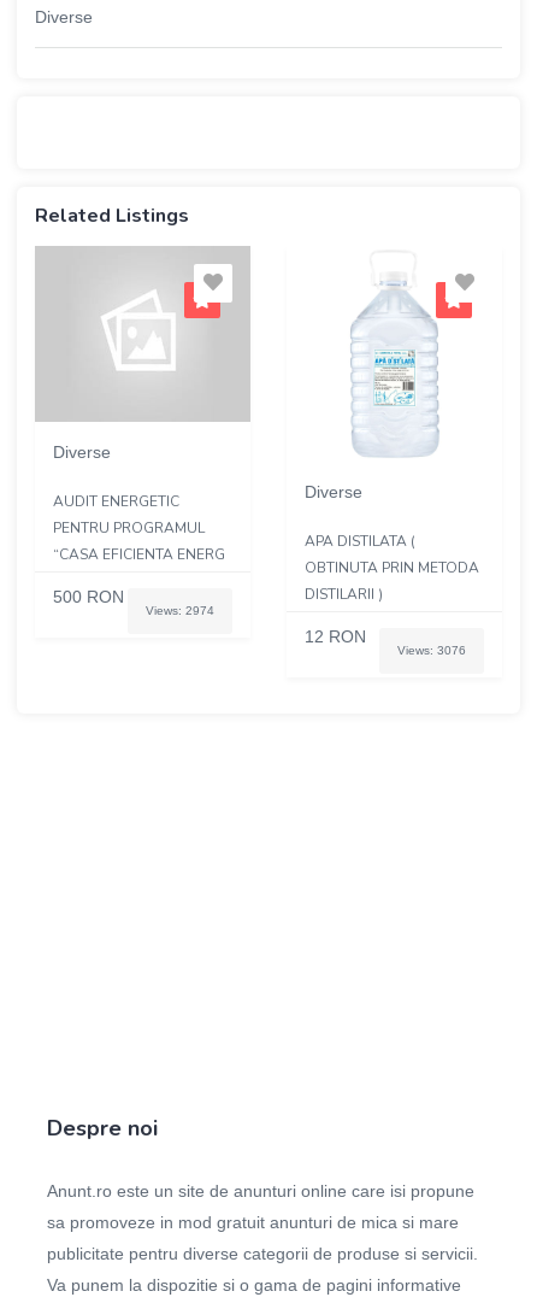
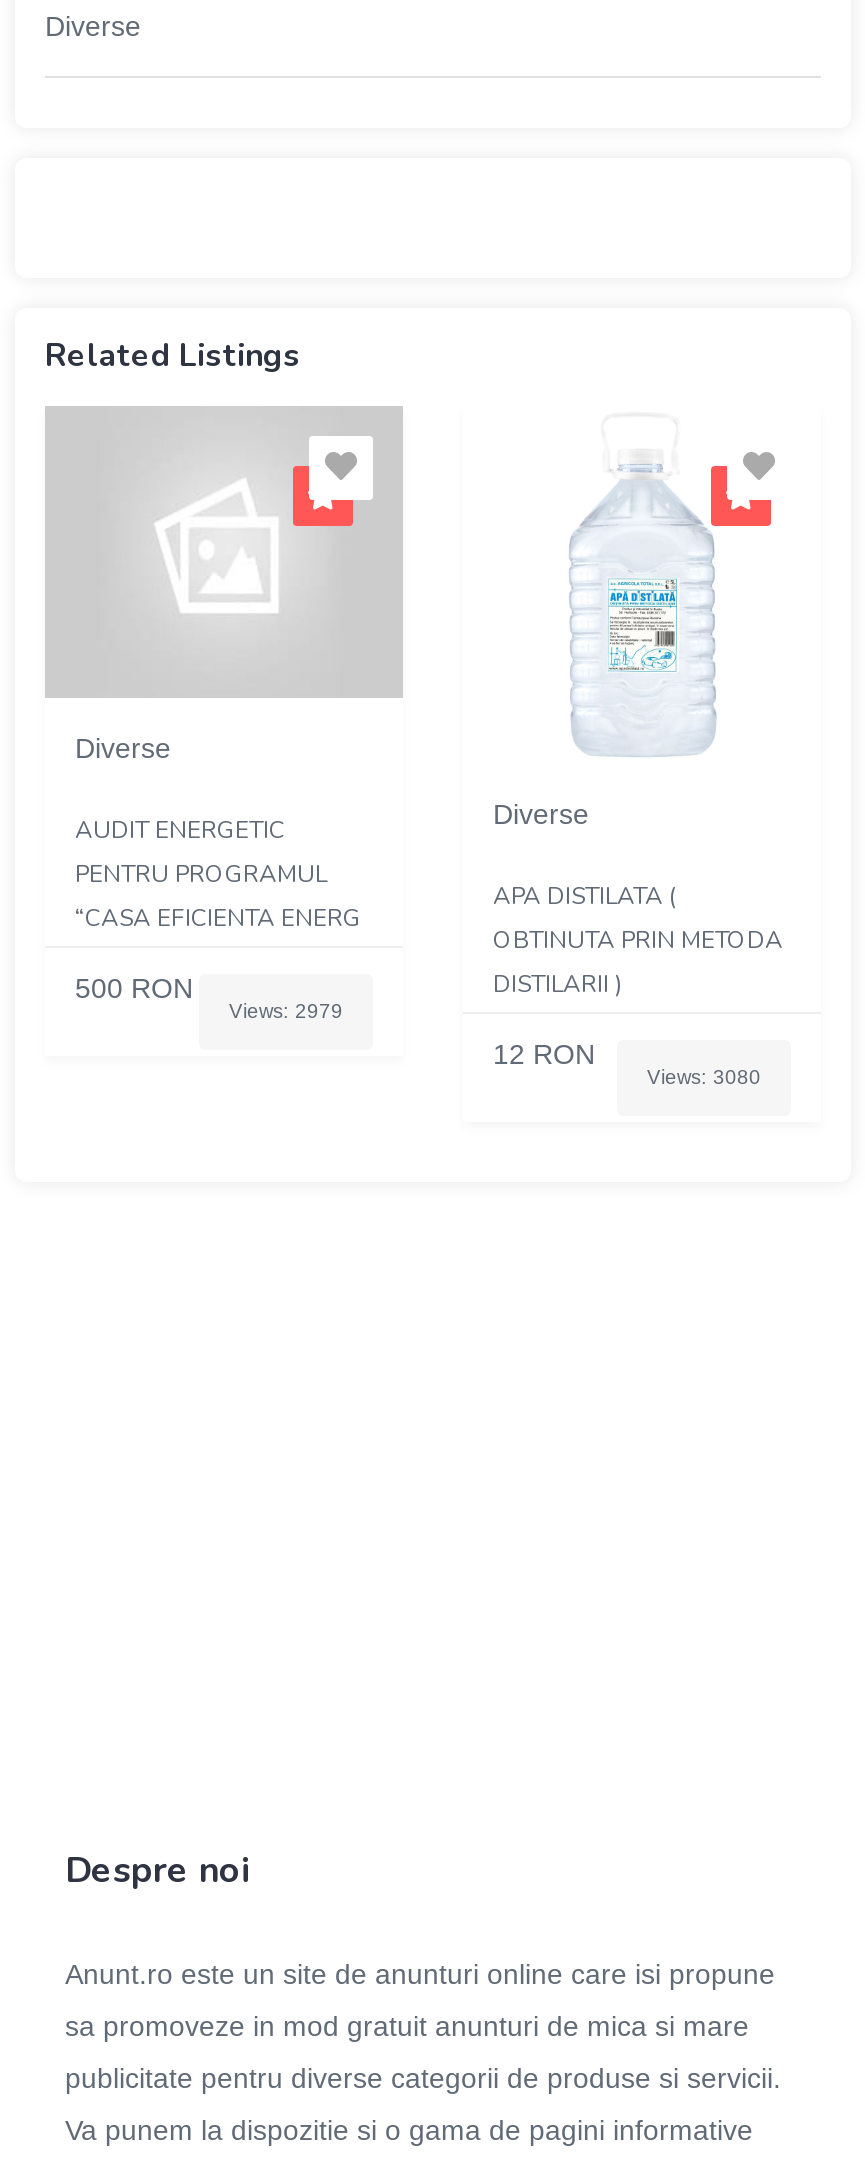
- Views: 2974
+ Views: 2979

- Views: 3076
+ Views: 3080
